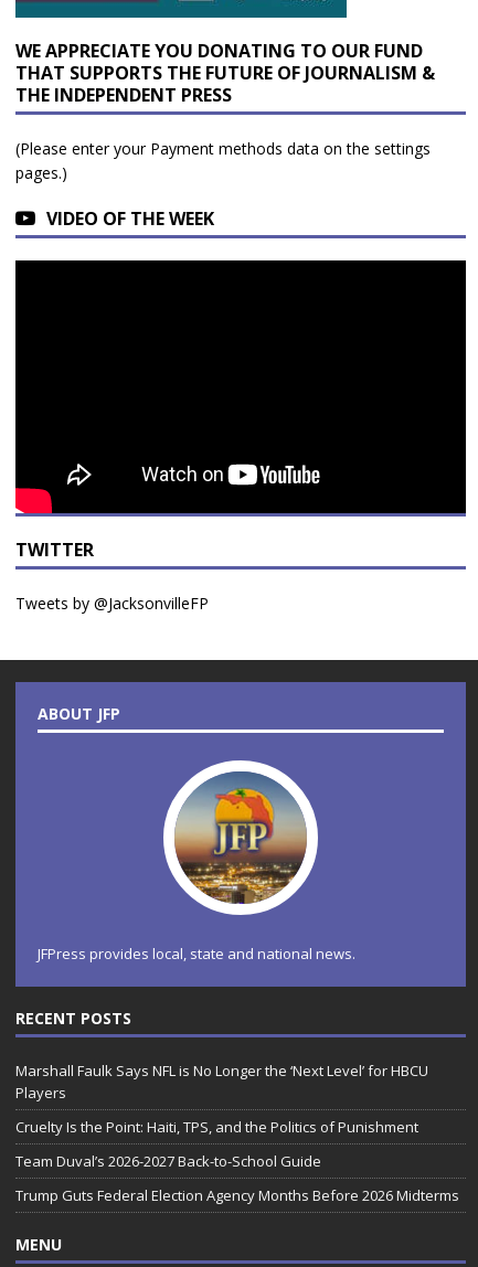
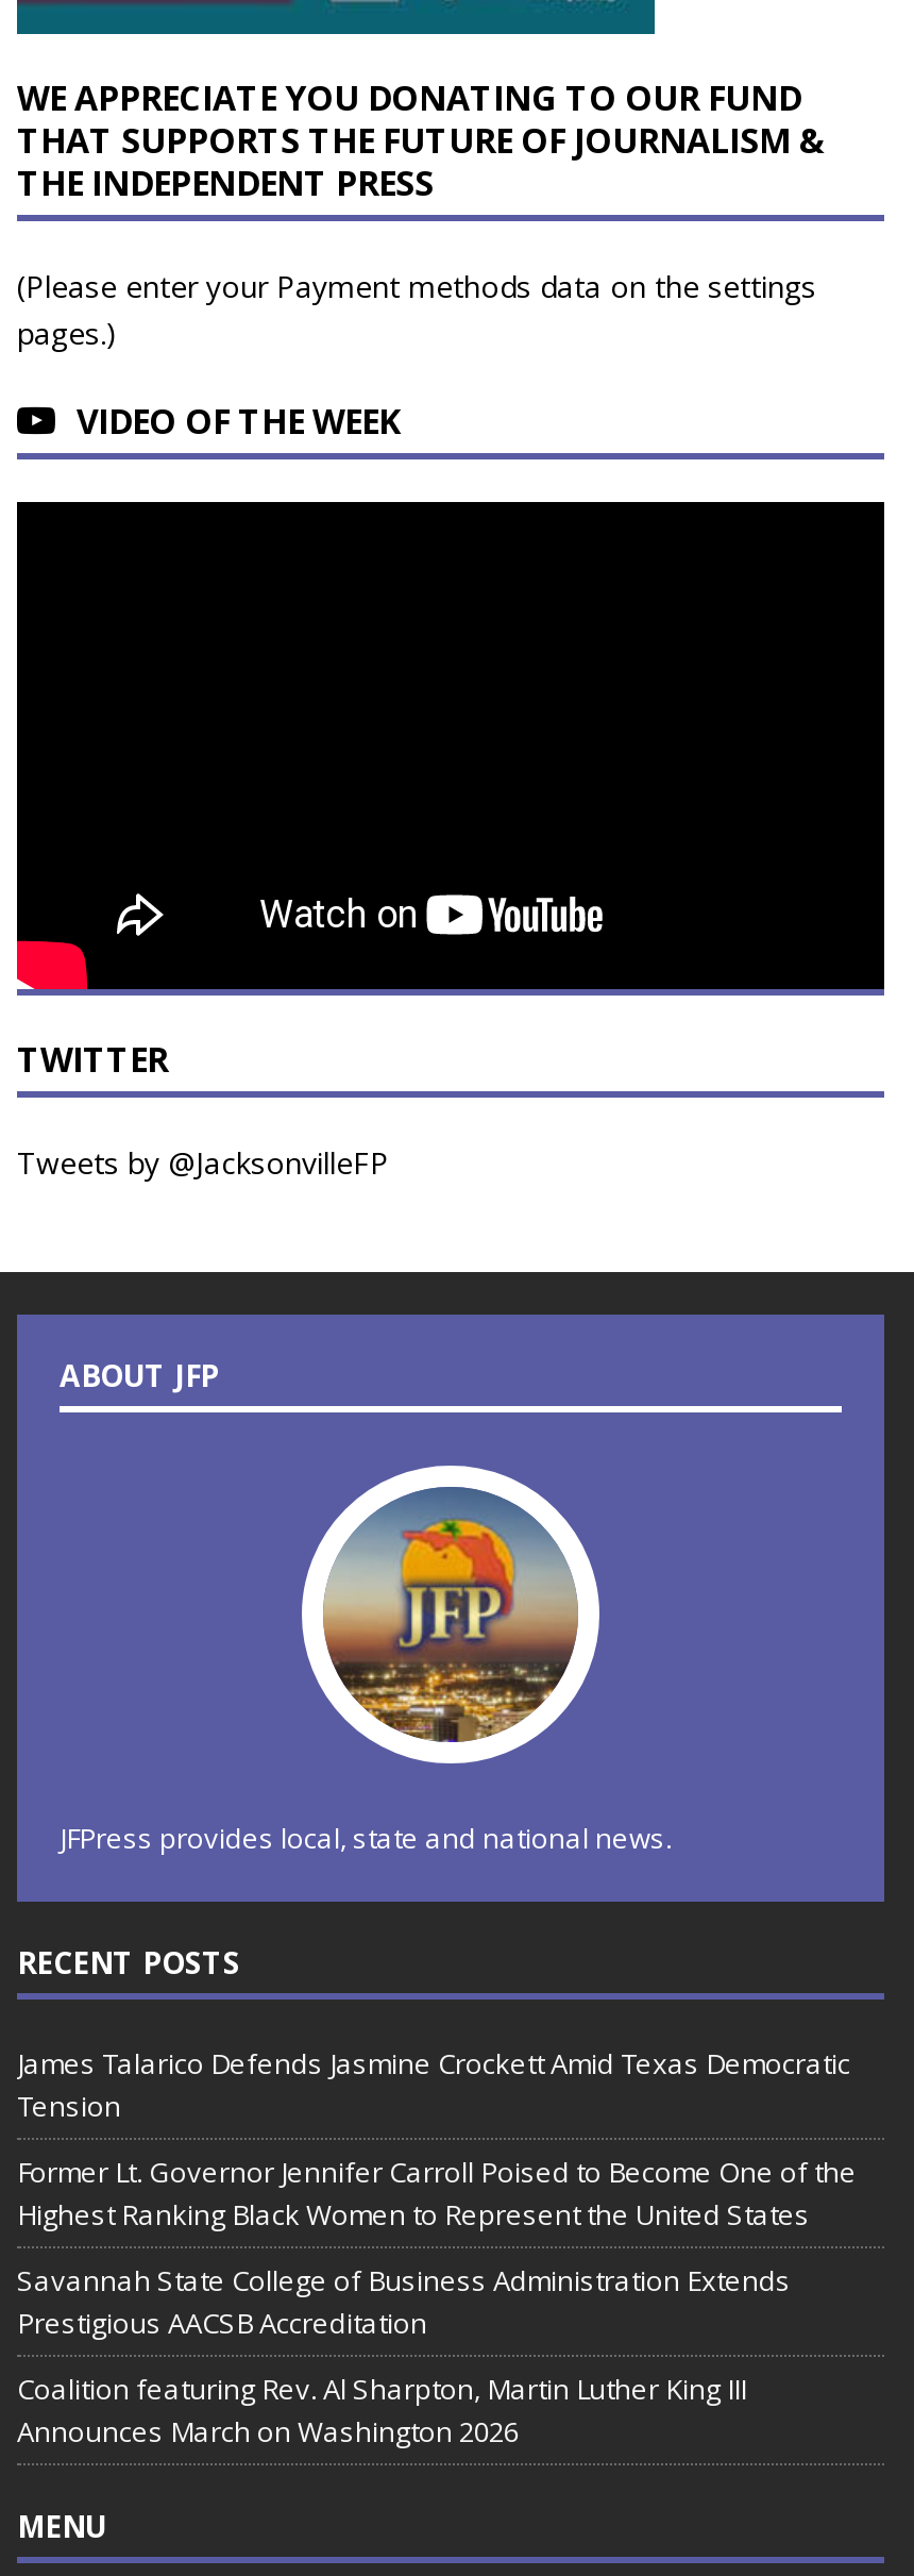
- Marshall Faulk Says NFL is No Longer the ‘Next Level’ for HBCU
- Players
+ James Talarico Defends Jasmine Crockett Amid Texas Democratic
+ Tension

- Cruelty Is the Point: Haiti, TPS, and the Politics of Punishment
+ Former Lt. Governor Jennifer Carroll Poised to Become One of the
+ Highest Ranking Black Women to Represent the United States

- Team Duval’s 2026-2027 Back-to-School Guide
+ Savannah State College of Business Administration Extends
+ Prestigious AACSB Accreditation

- Trump Guts Federal Election Agency Months Before 2026 Midterms
+ Coalition featuring Rev. Al Sharpton, Martin Luther King III
+ Announces March on Washington 2026
